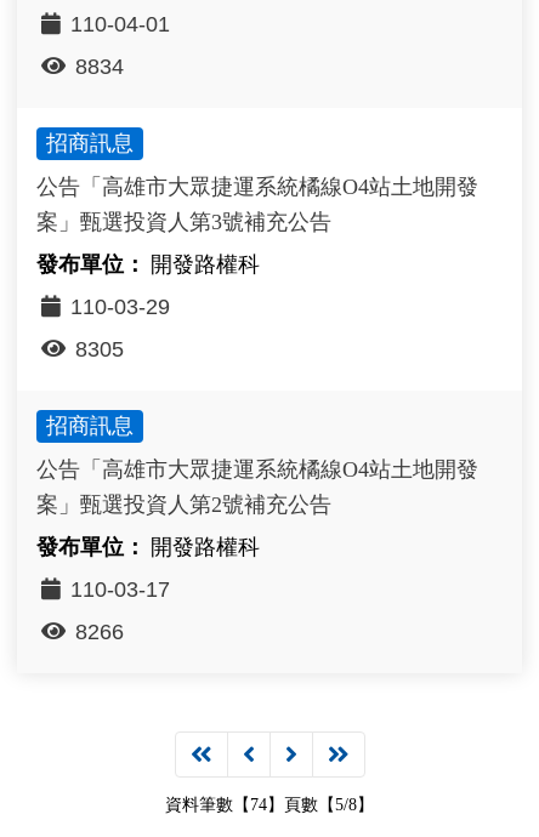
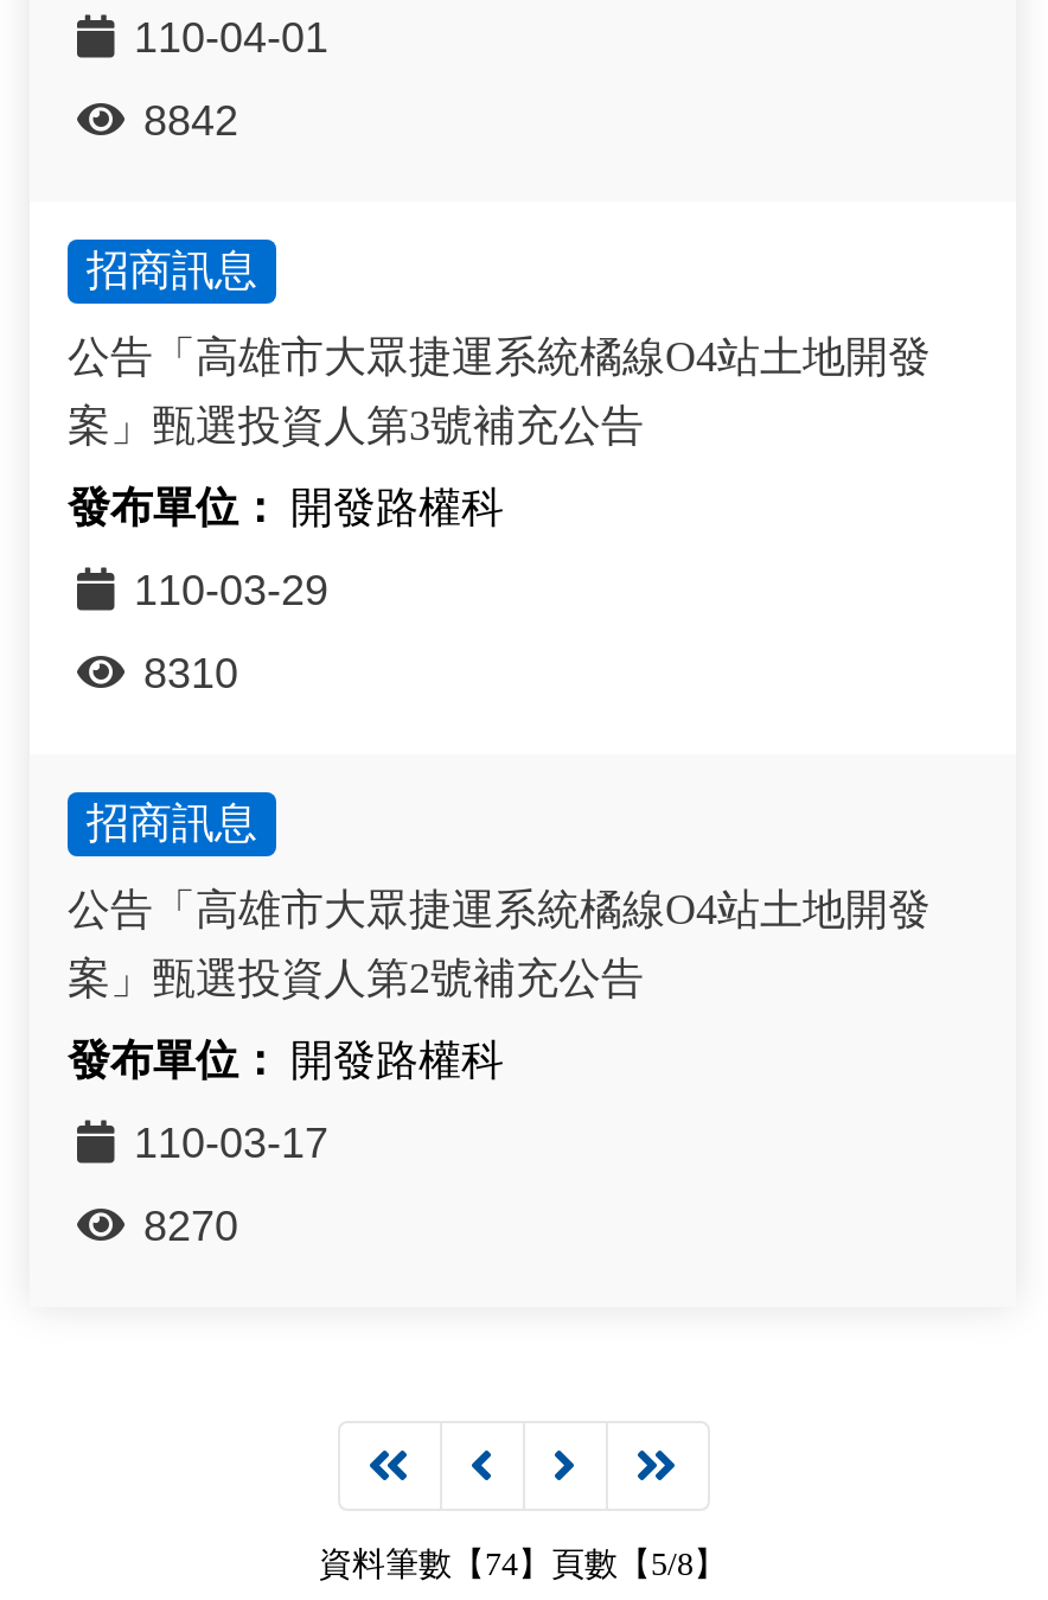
- 8834
+ 8842

- 8305
+ 8310

- 8266
+ 8270
